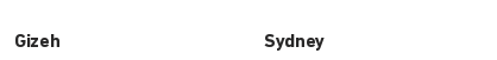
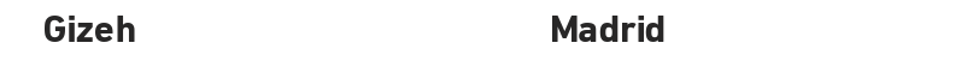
- Sydney
+ Madrid
